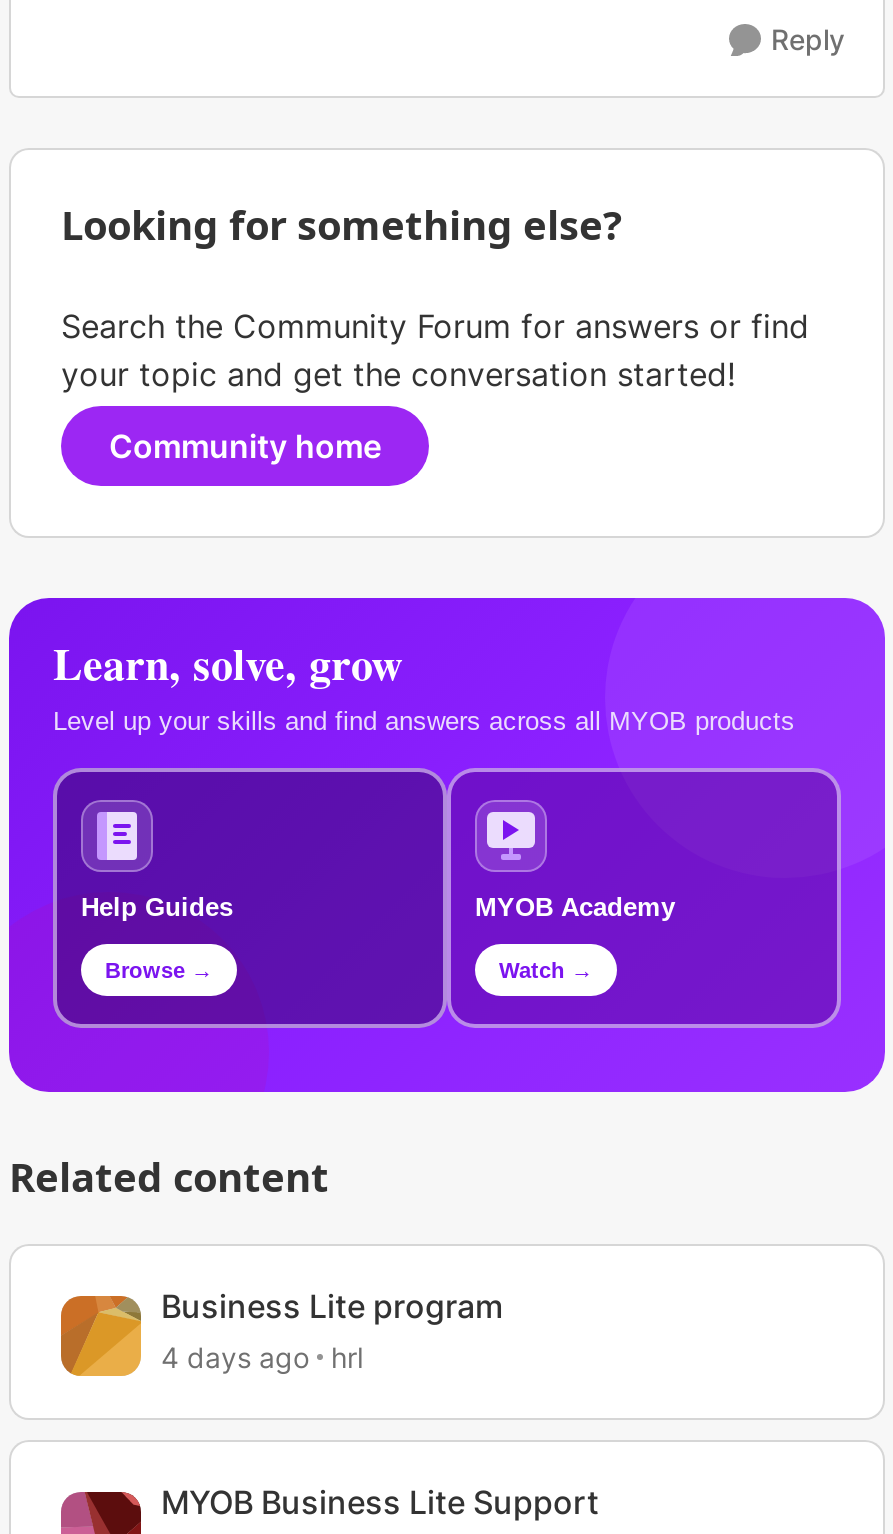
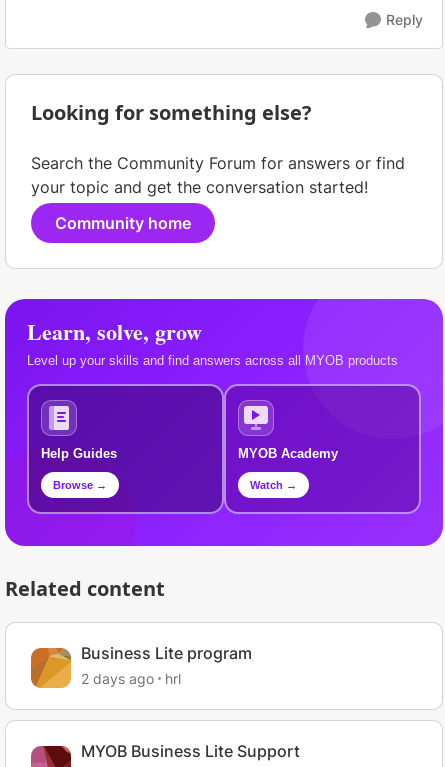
- 4 days ago hrl
+ 2 days ago hrl
